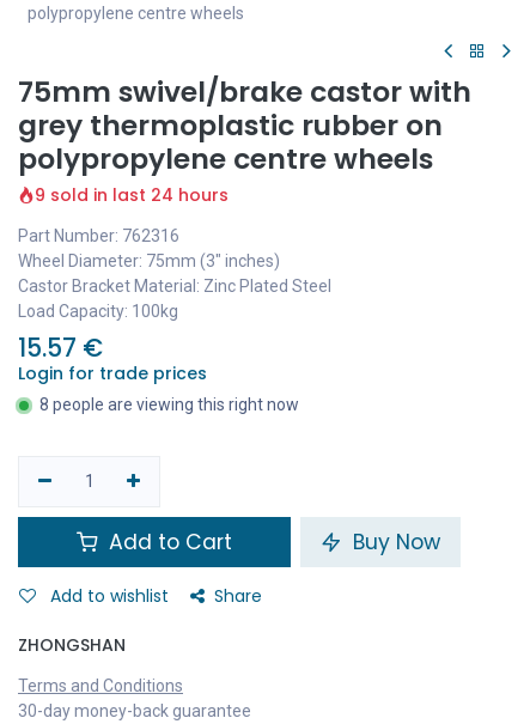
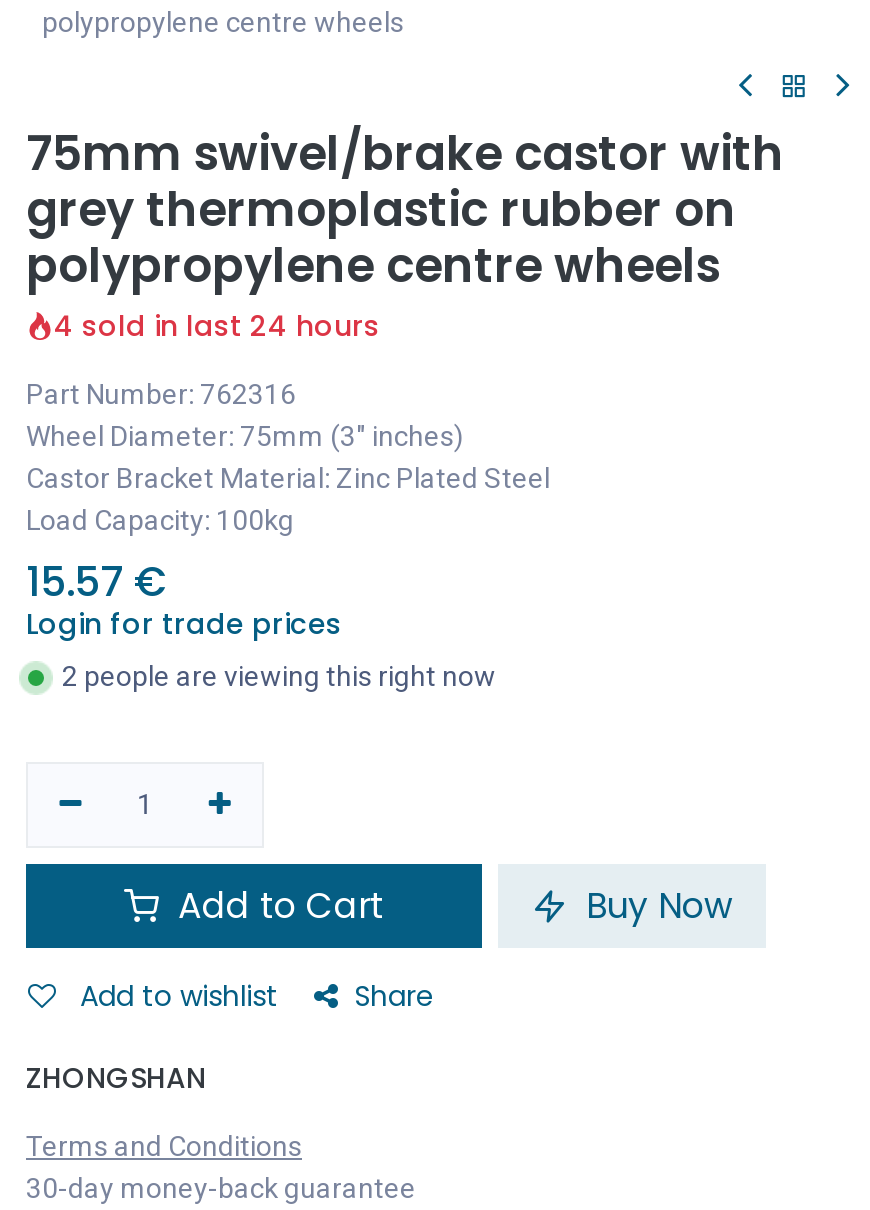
- 9 sold in last 24 hours
+ 4 sold in last 24 hours

- 8 people are viewing this right now
+ 2 people are viewing this right now
